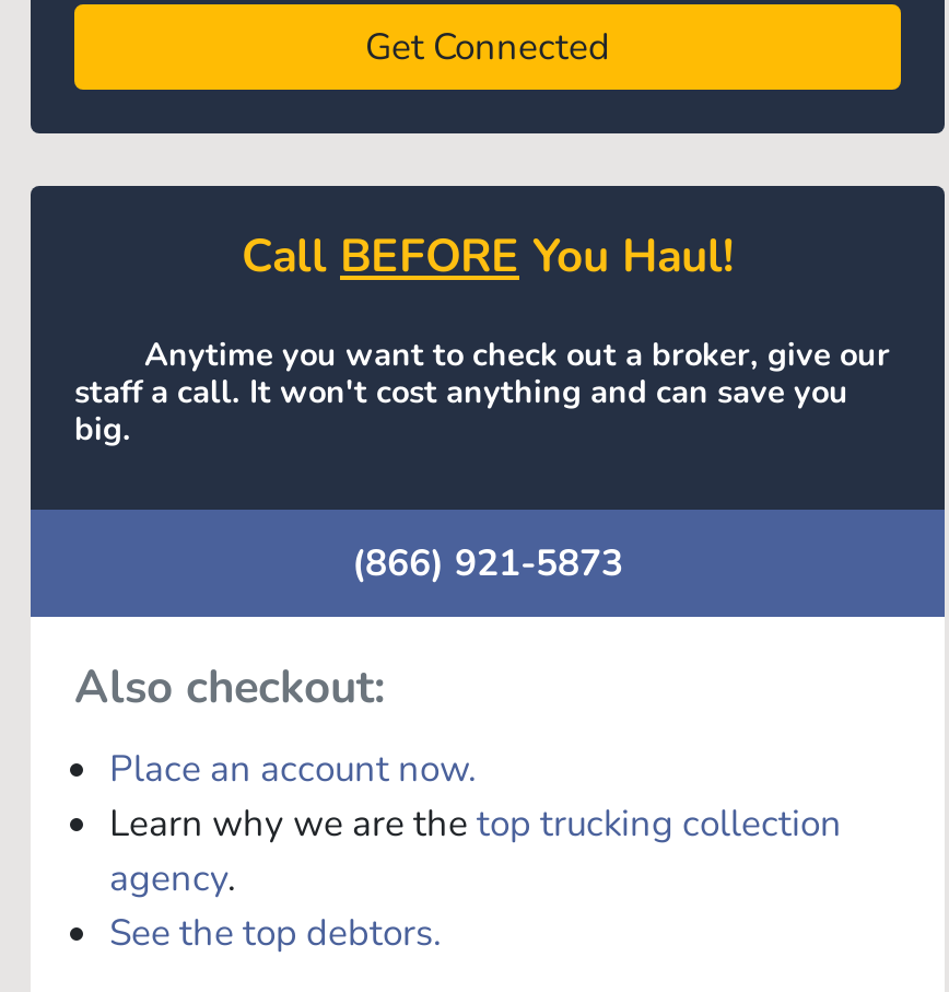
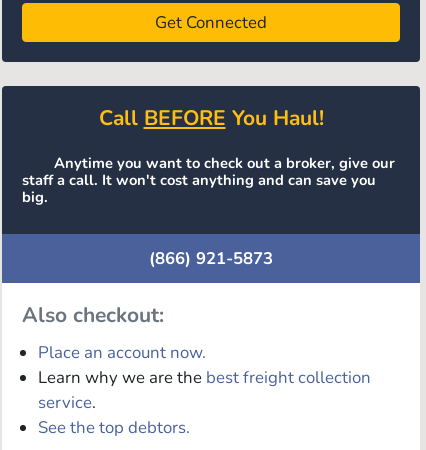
- Learn why we are the top trucking collection
- agency.
+ Learn why we are the best freight collection
+ service.
